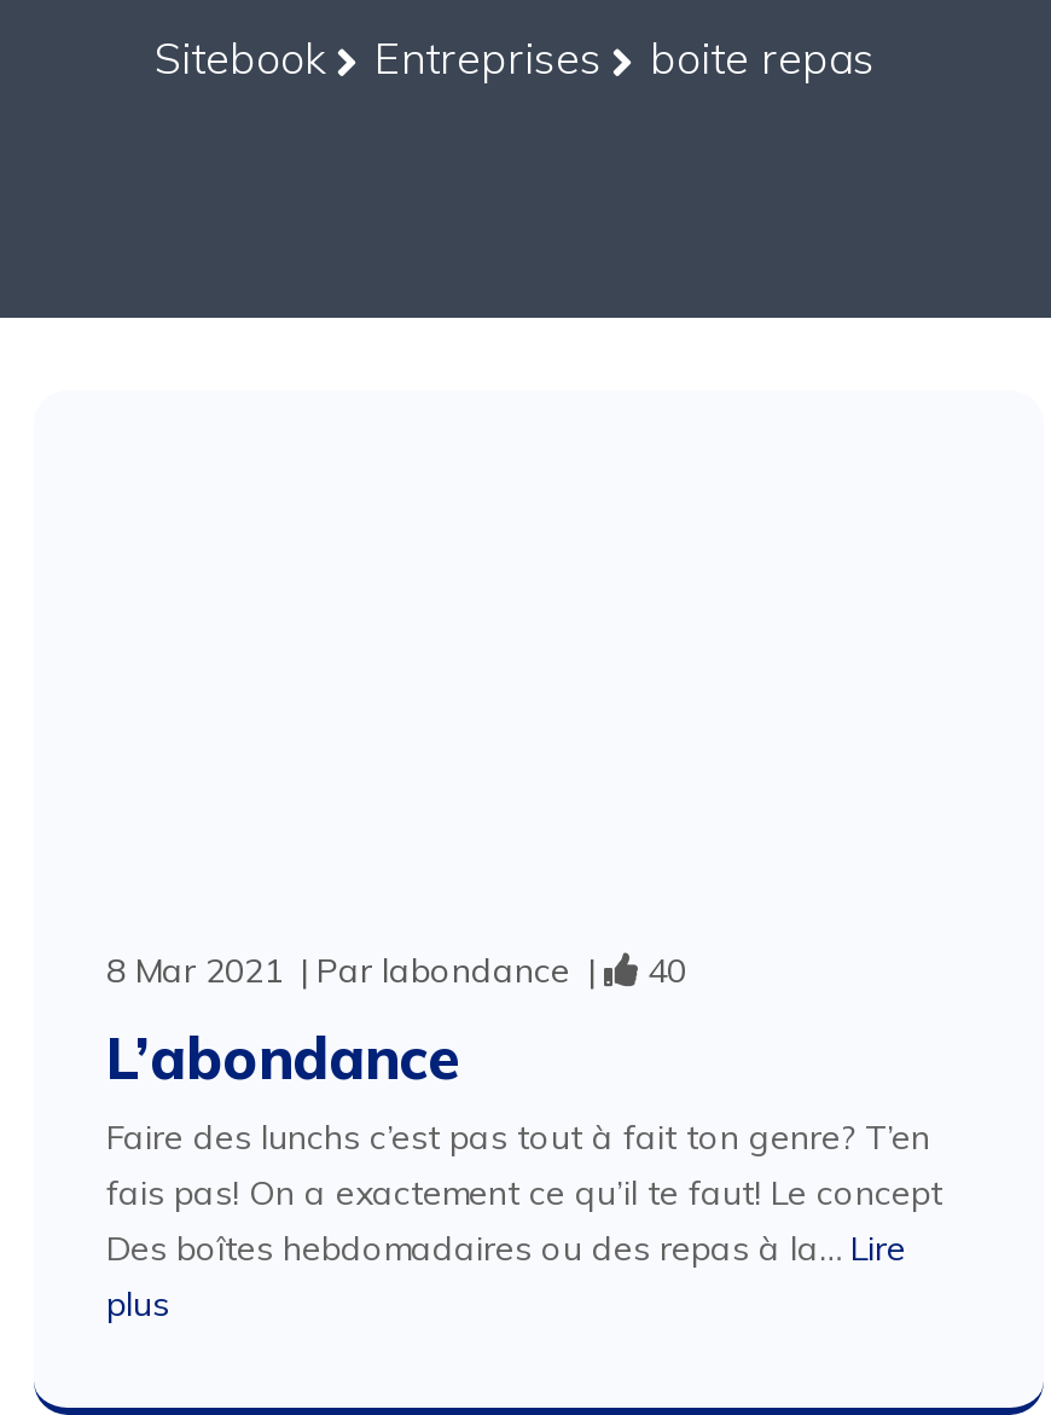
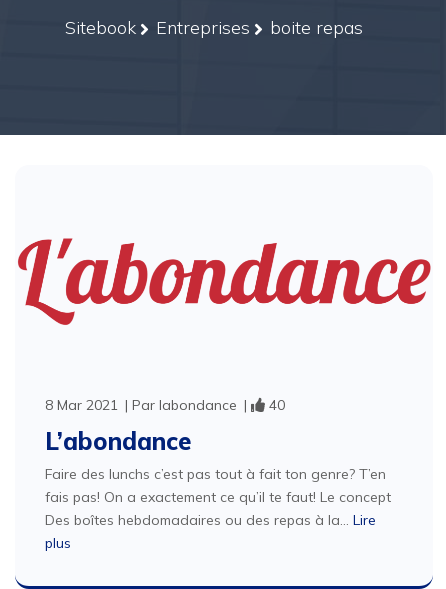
+ [image]
